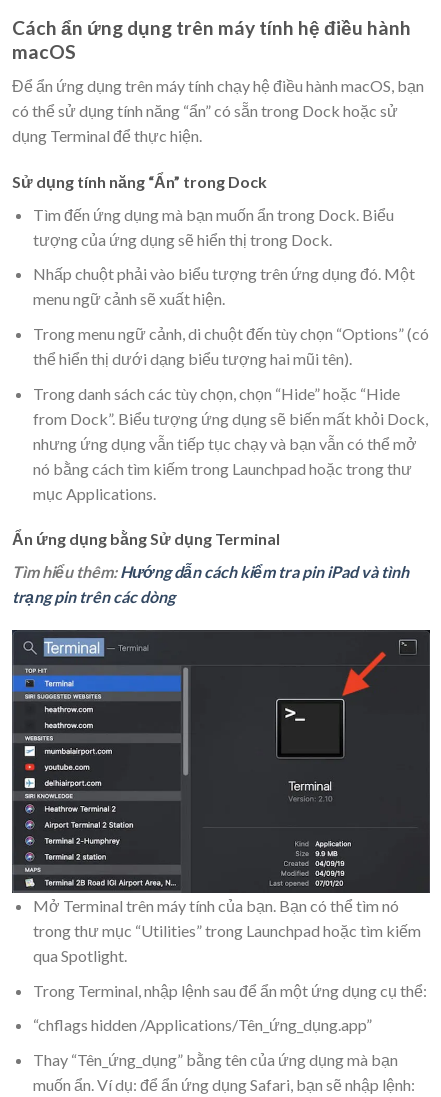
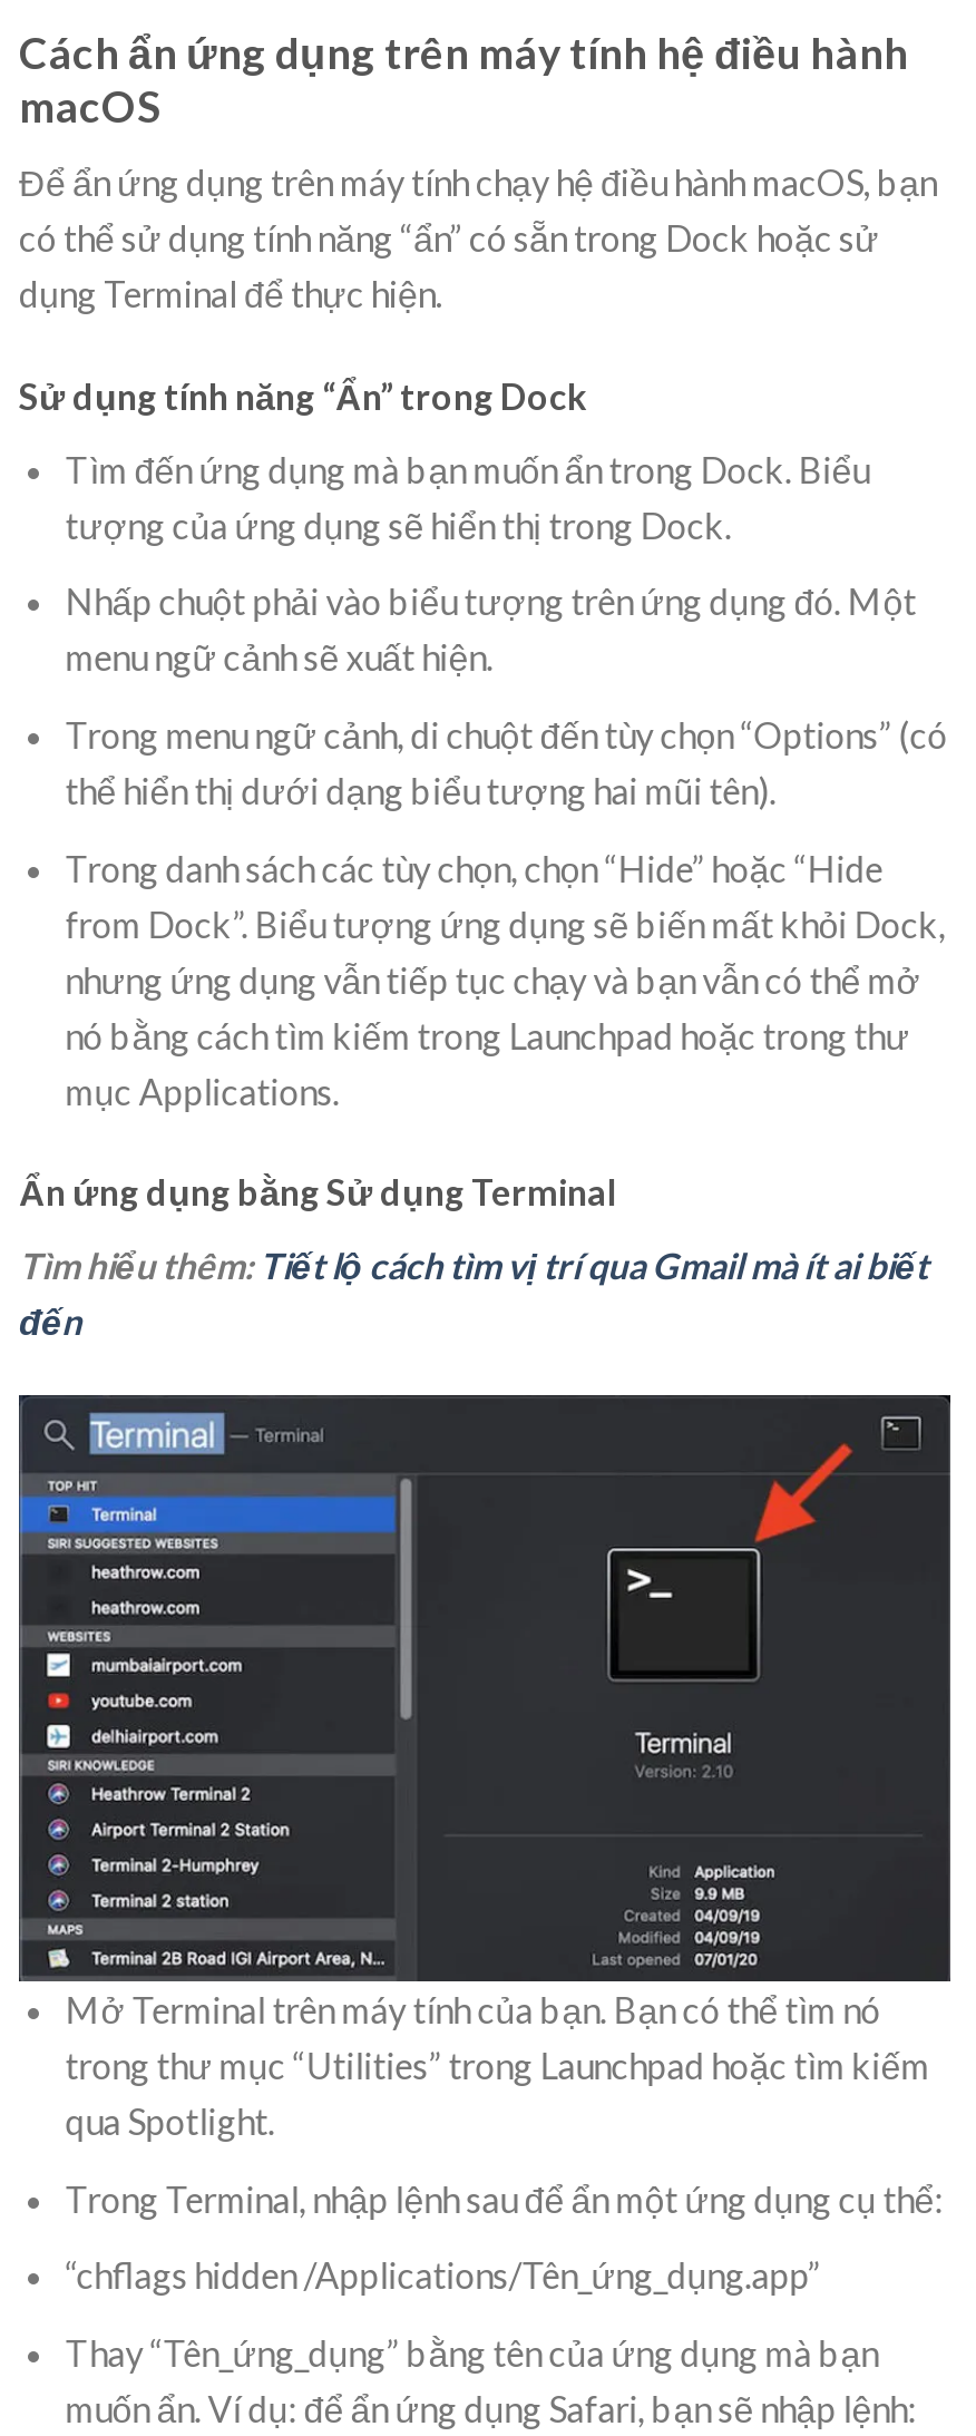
- Tìm hiểu thêm: Hướng dẫn cách kiểm tra pin iPad và tình
- trạng pin trên các dòng
+ Tìm hiểu thêm: Tiết lộ cách tìm vị trí qua Gmail mà ít ai biết
+ đến
